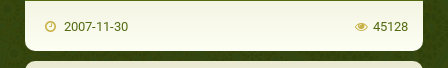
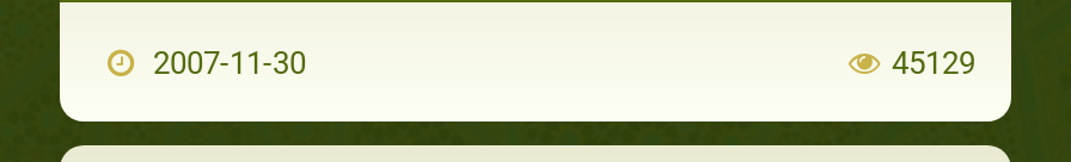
- 45128
+ 45129
